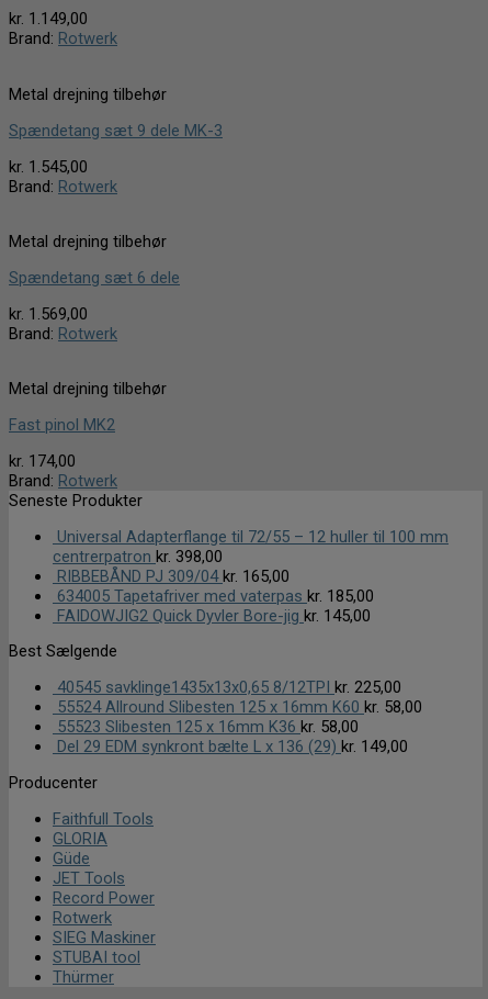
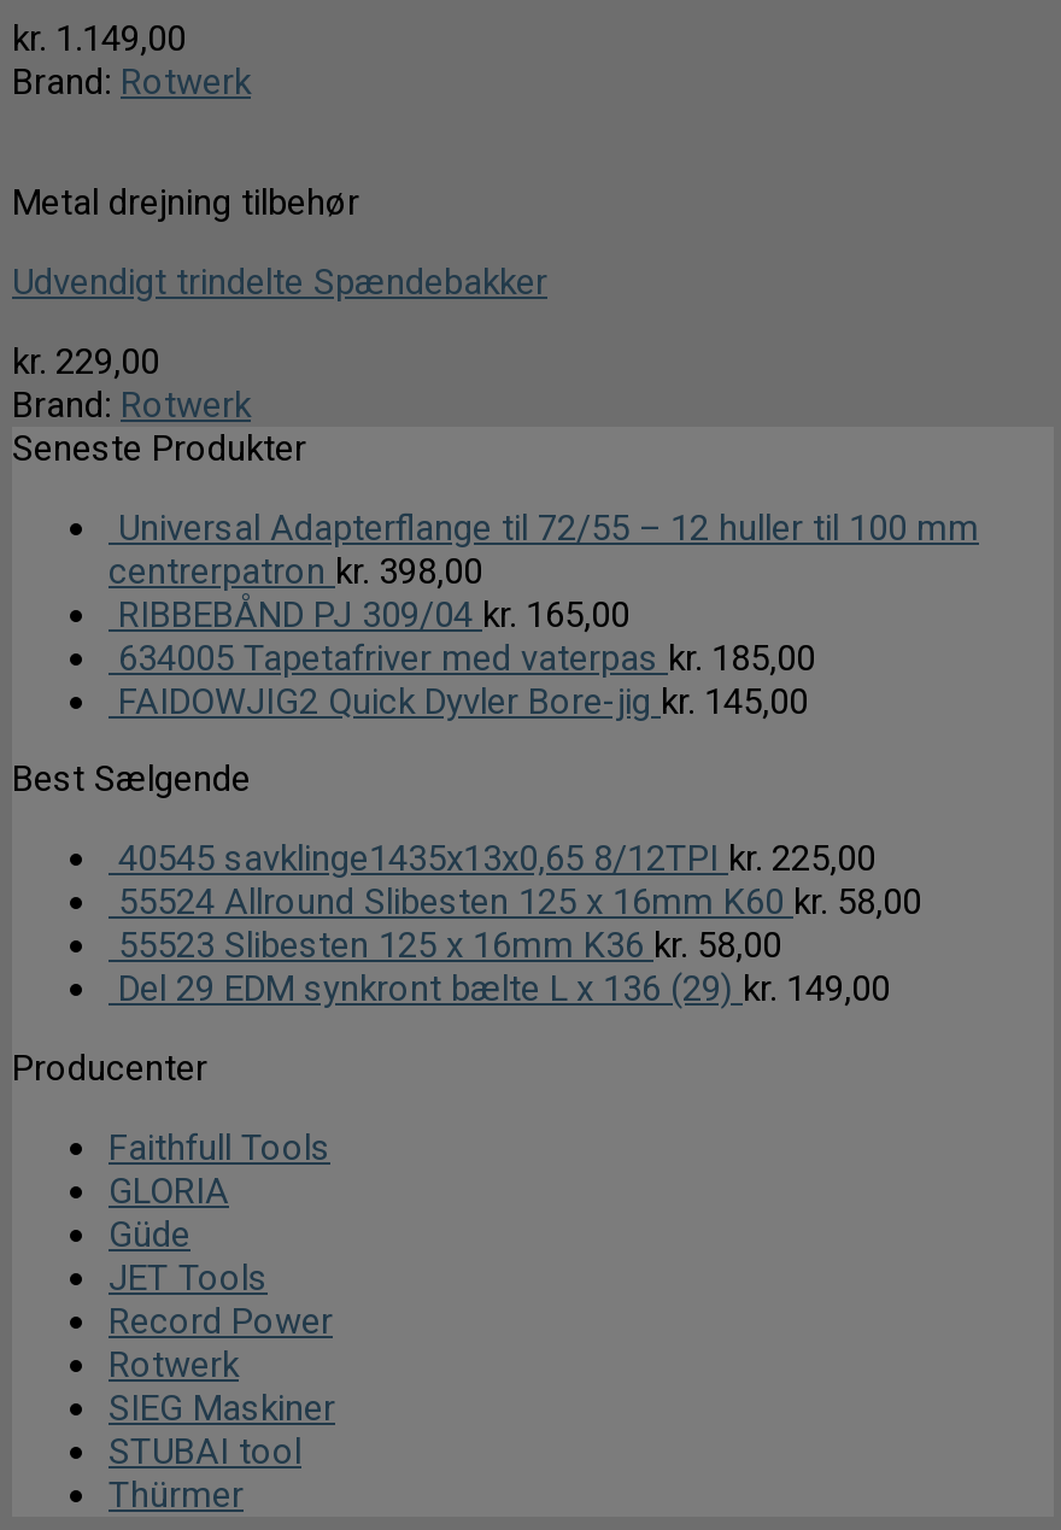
- Spændetang sæt 9 dele MK-3
- kr. 1.545,00
- Brand: Rotwerk
- Metal drejning tilbehør
- Spændetang sæt 6 dele
- kr. 1.569,00
- Brand: Rotwerk
- Metal drejning tilbehør
- Fast pinol MK2
- kr. 174,00
+ Udvendigt trindelte Spændebakker
+ kr. 229,00
